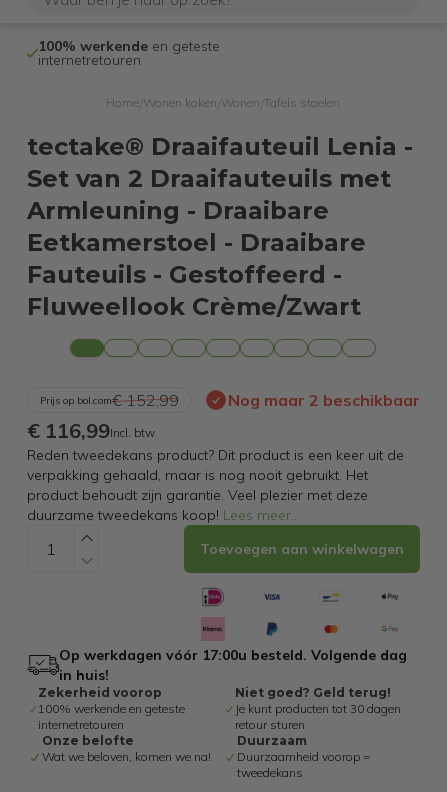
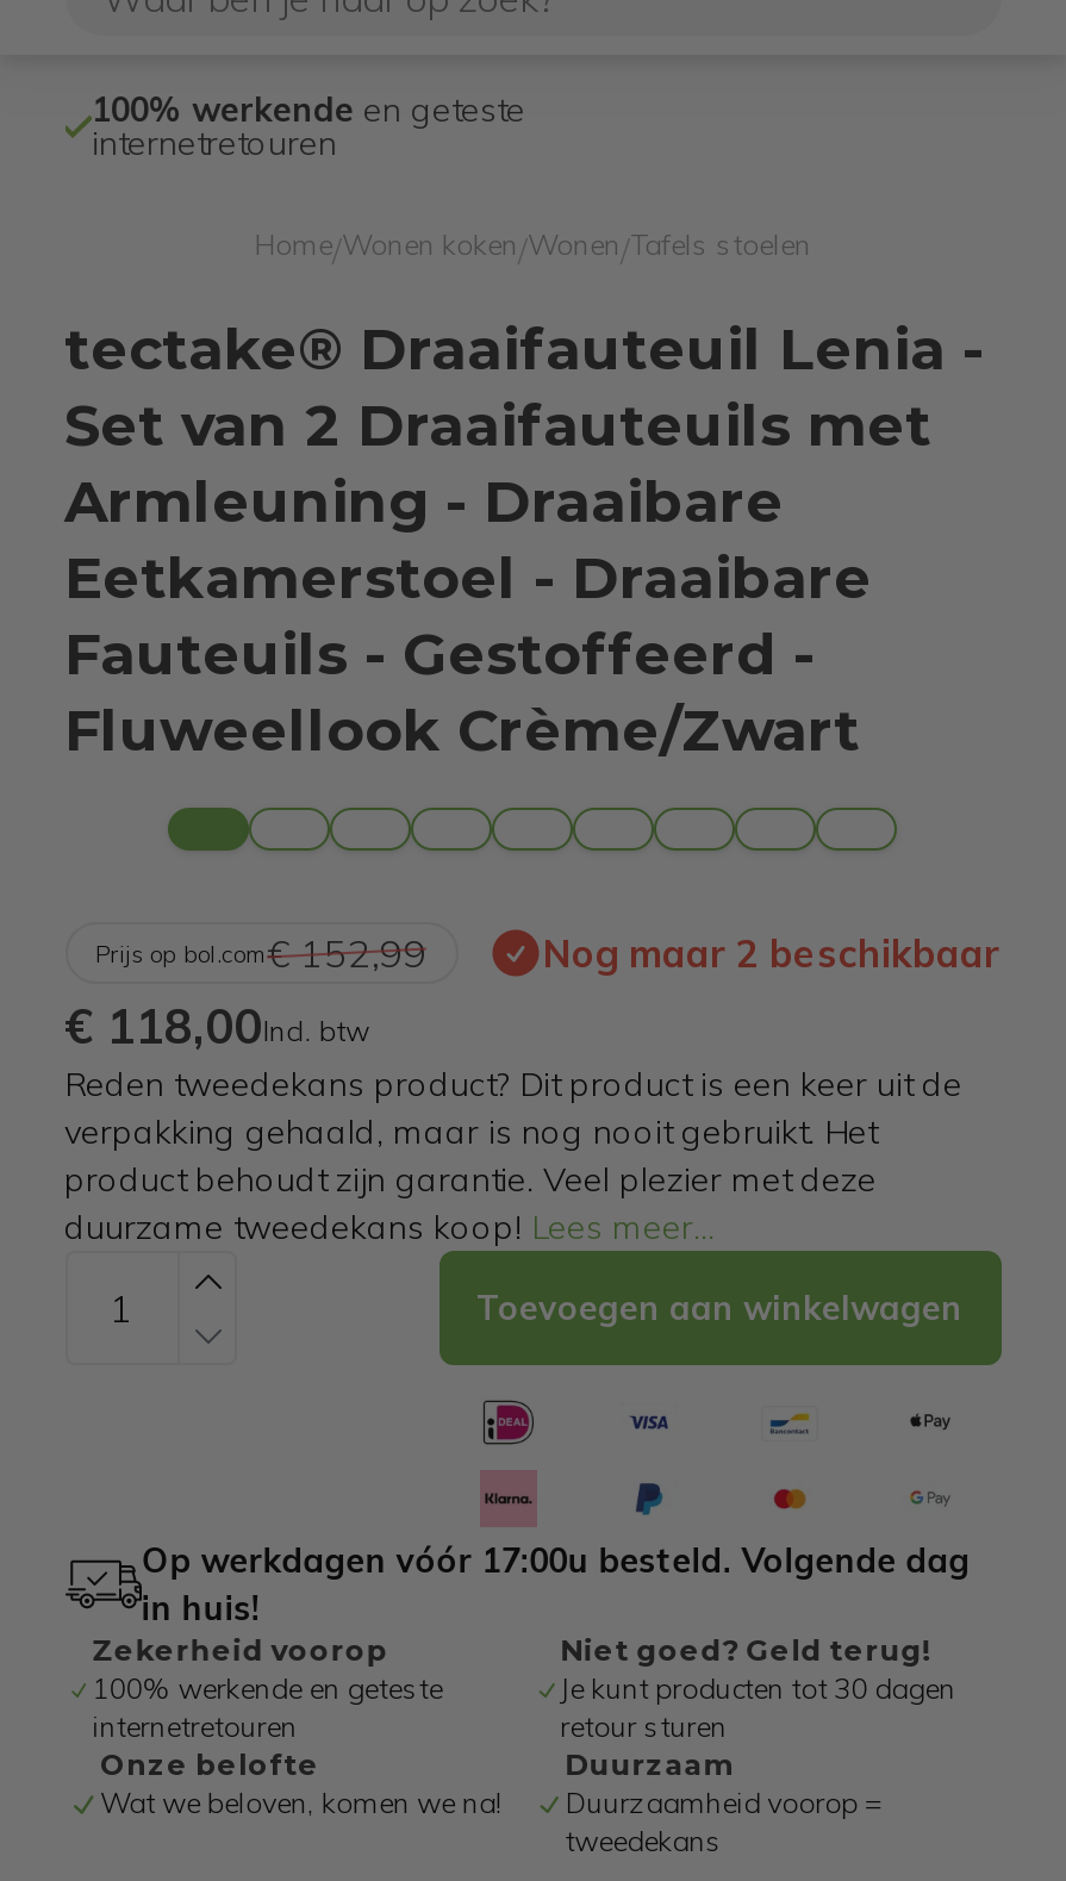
- € 116,99Incl. btw
+ € 118,00Incl. btw
